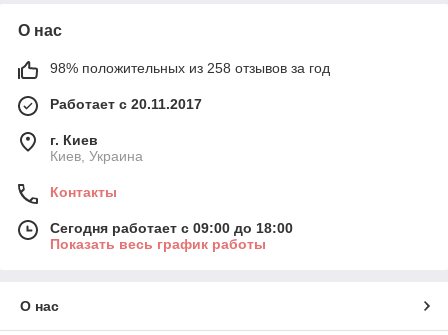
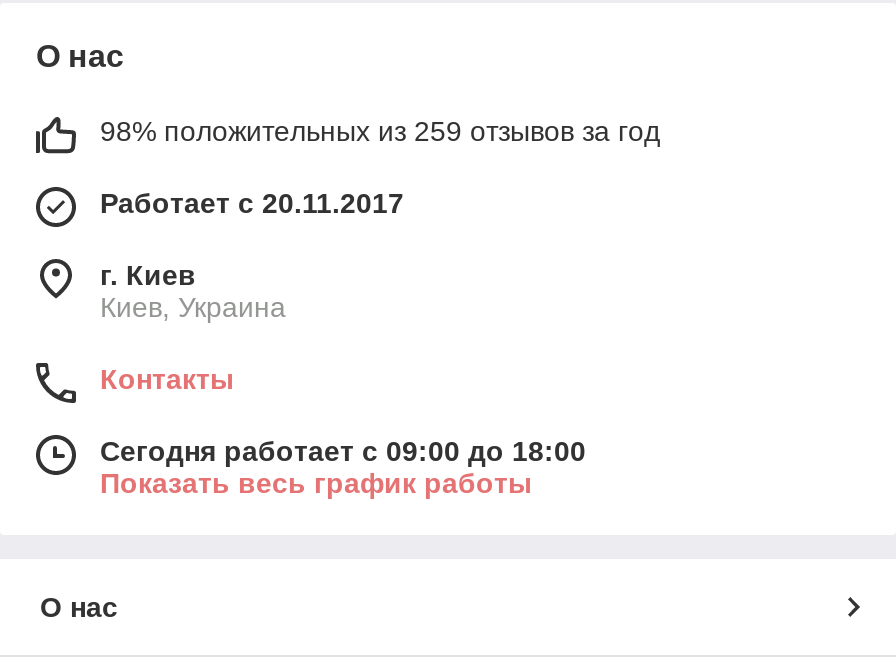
- 98% положительных из 258 отзывов за год
+ 98% положительных из 259 отзывов за год
